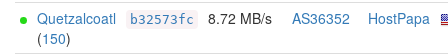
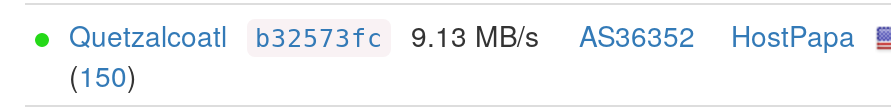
- Quetzalcoatl b32573fc 8.72 MB/s AS36352 HostPapa
+ Quetzalcoatl b32573fc 9.13 MB/s AS36352 HostPapa
